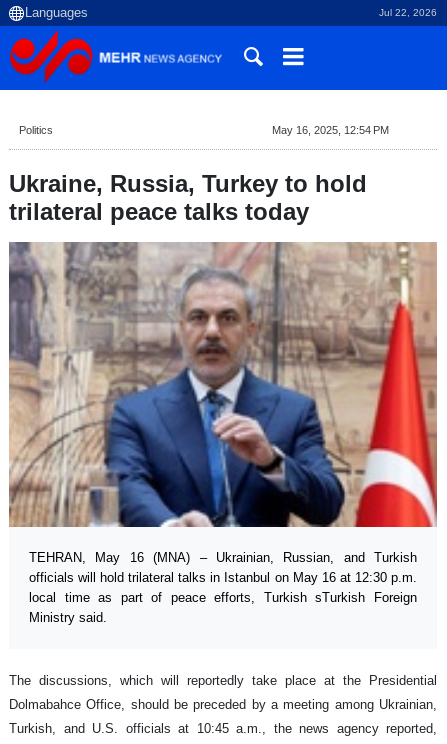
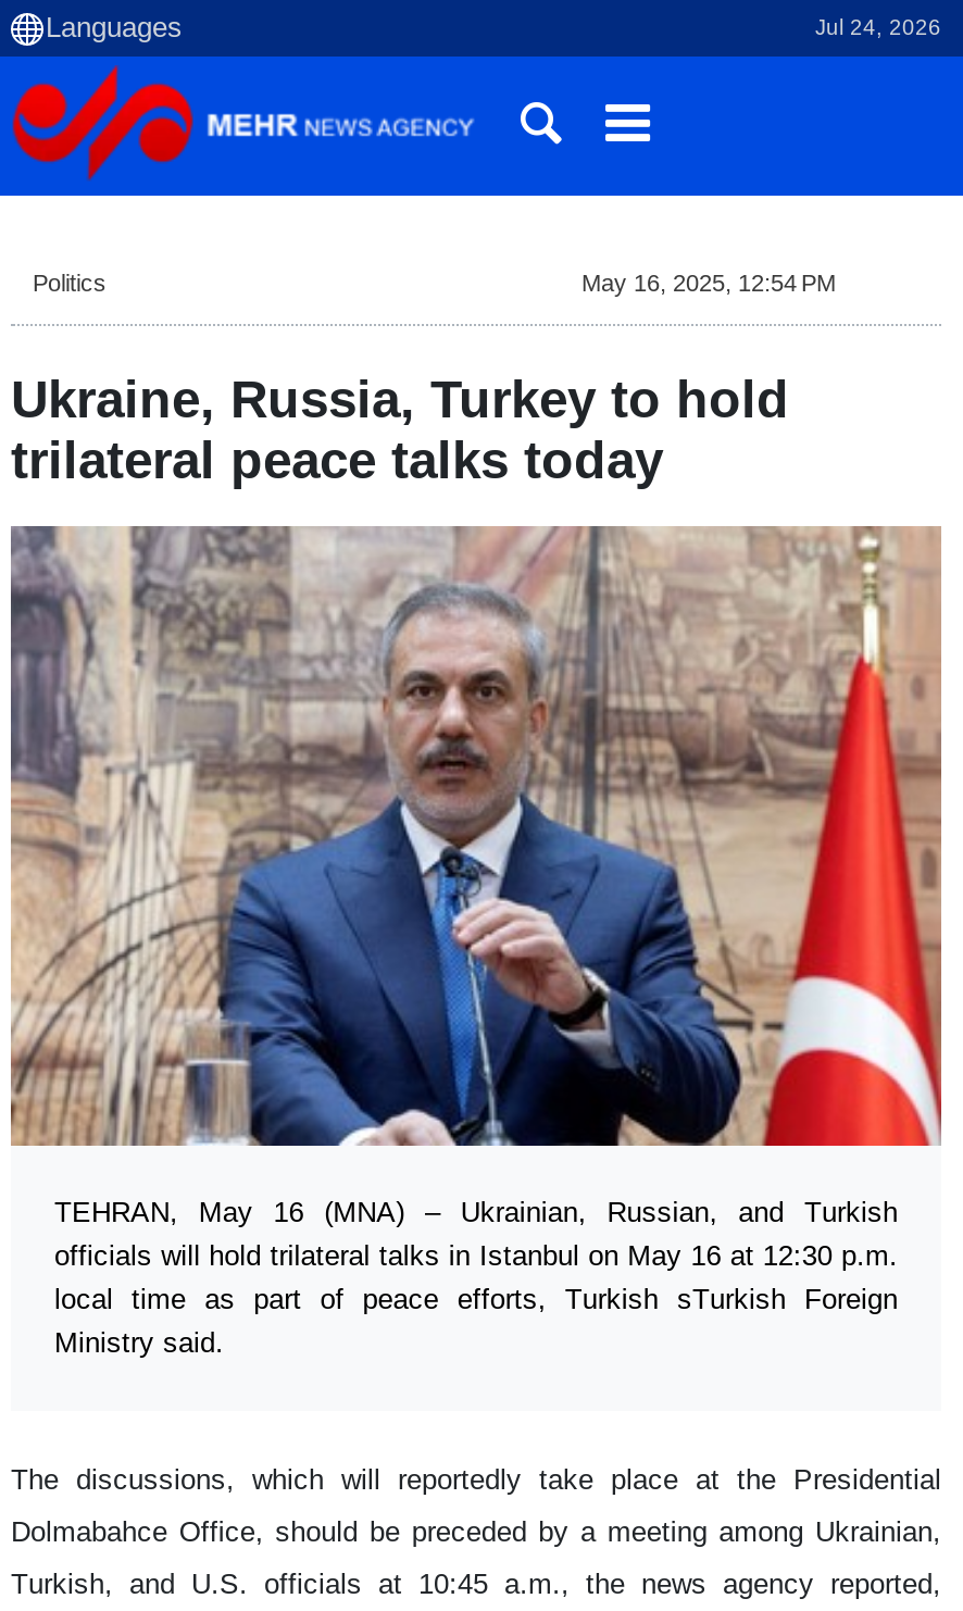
- Jul 22, 2026
+ Jul 24, 2026
